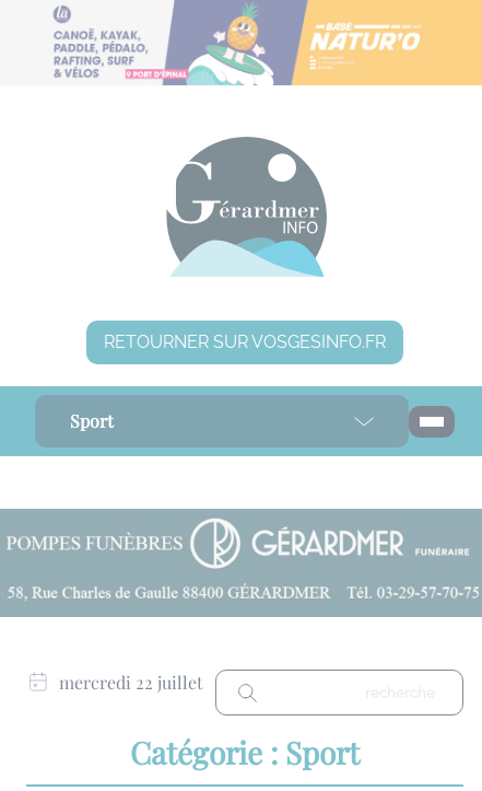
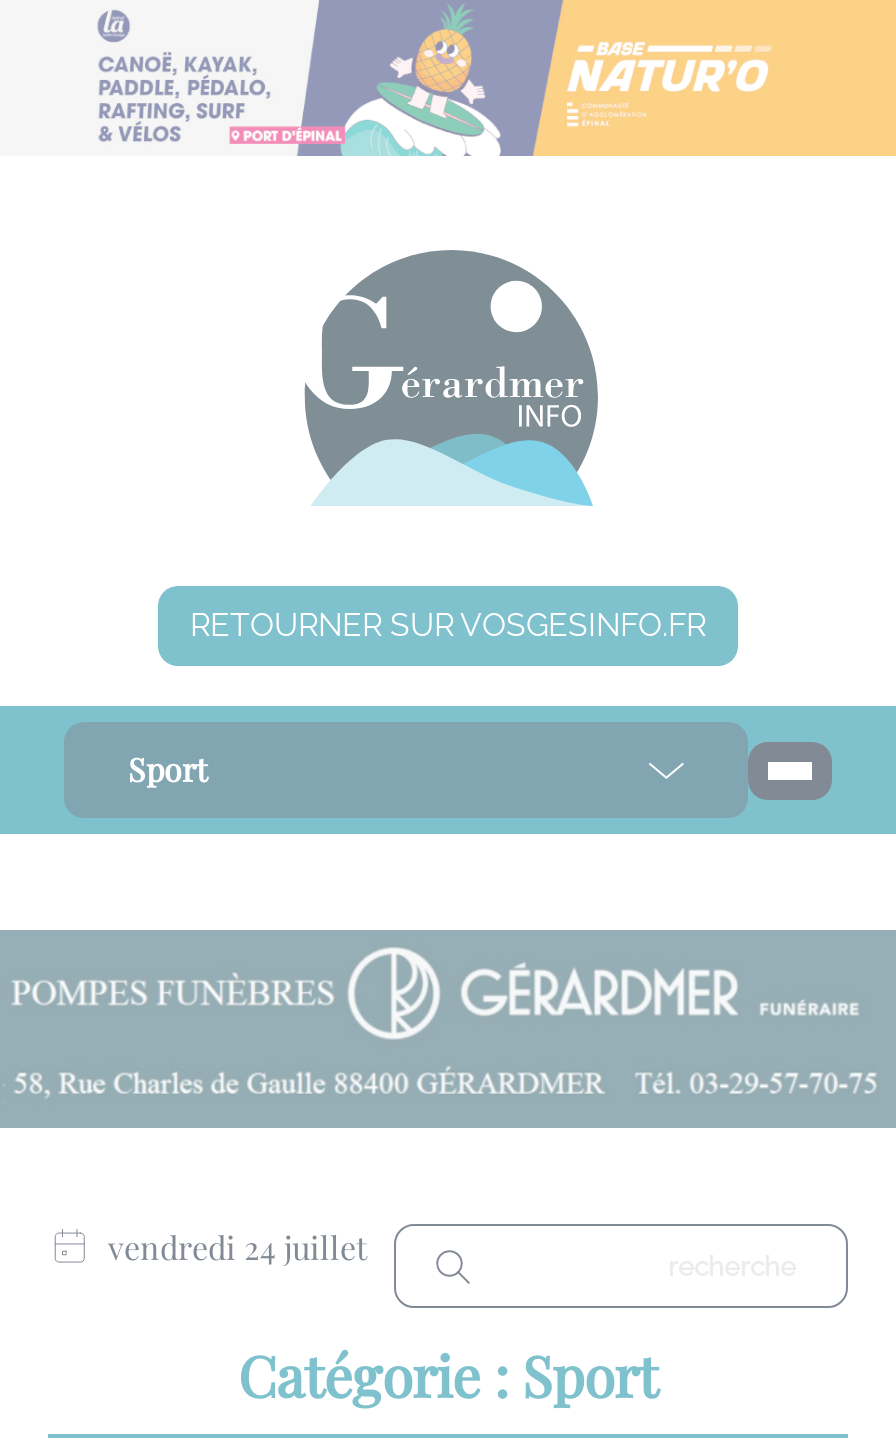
- mercredi 22 juillet
+ vendredi 24 juillet
